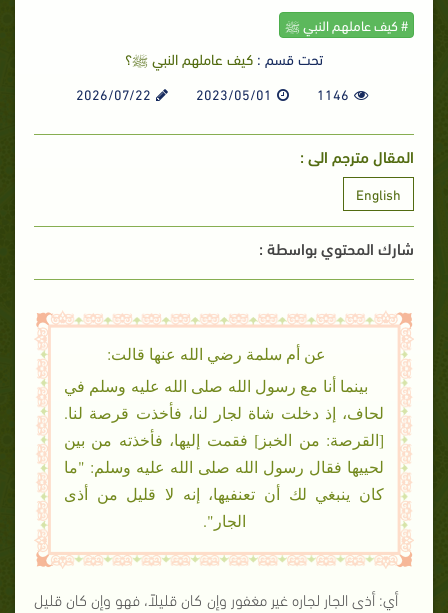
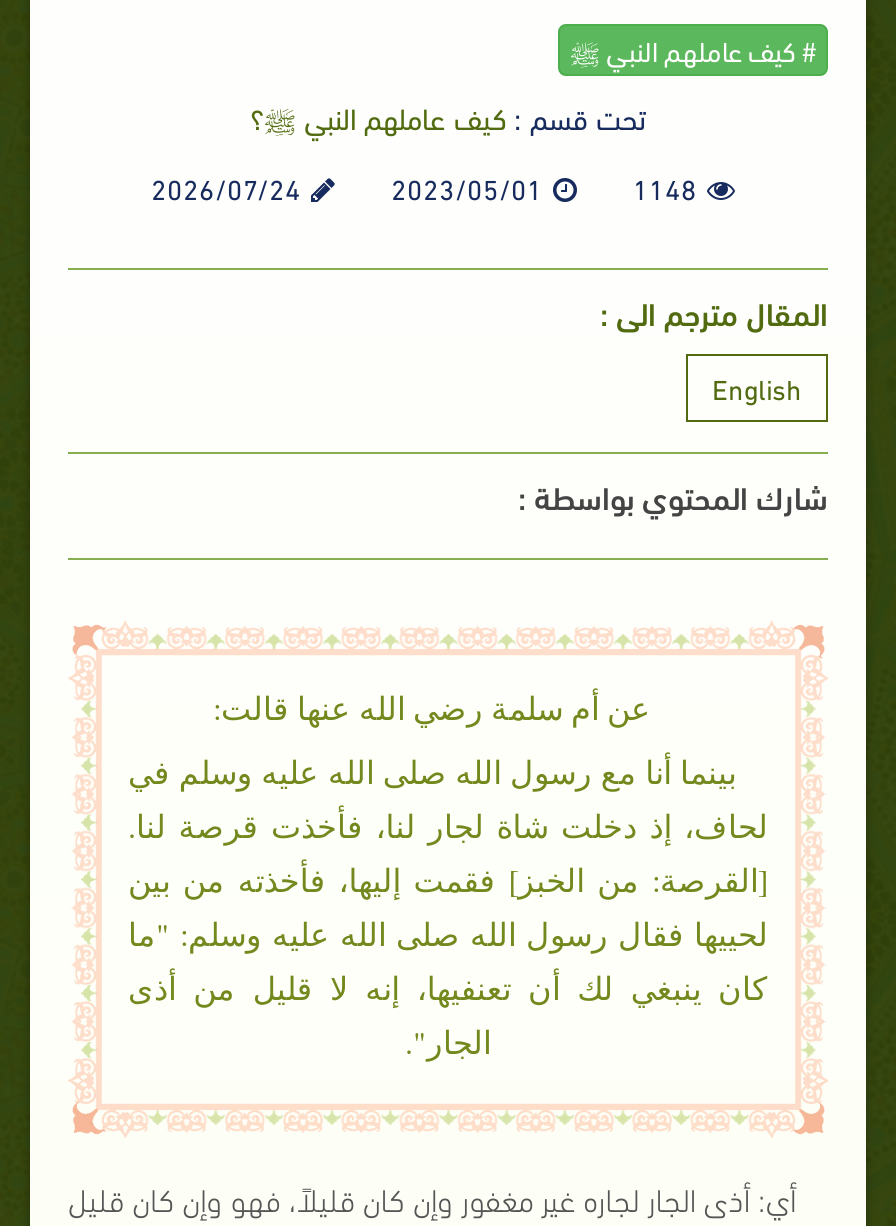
- 2026/07/22
+ 2026/07/24

- 1146
+ 1148
